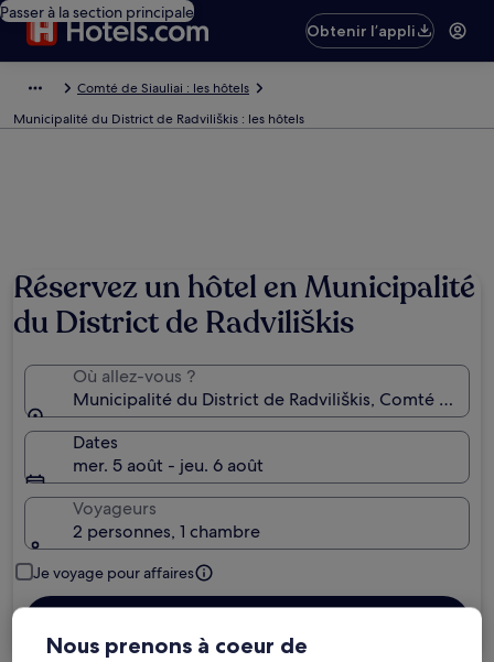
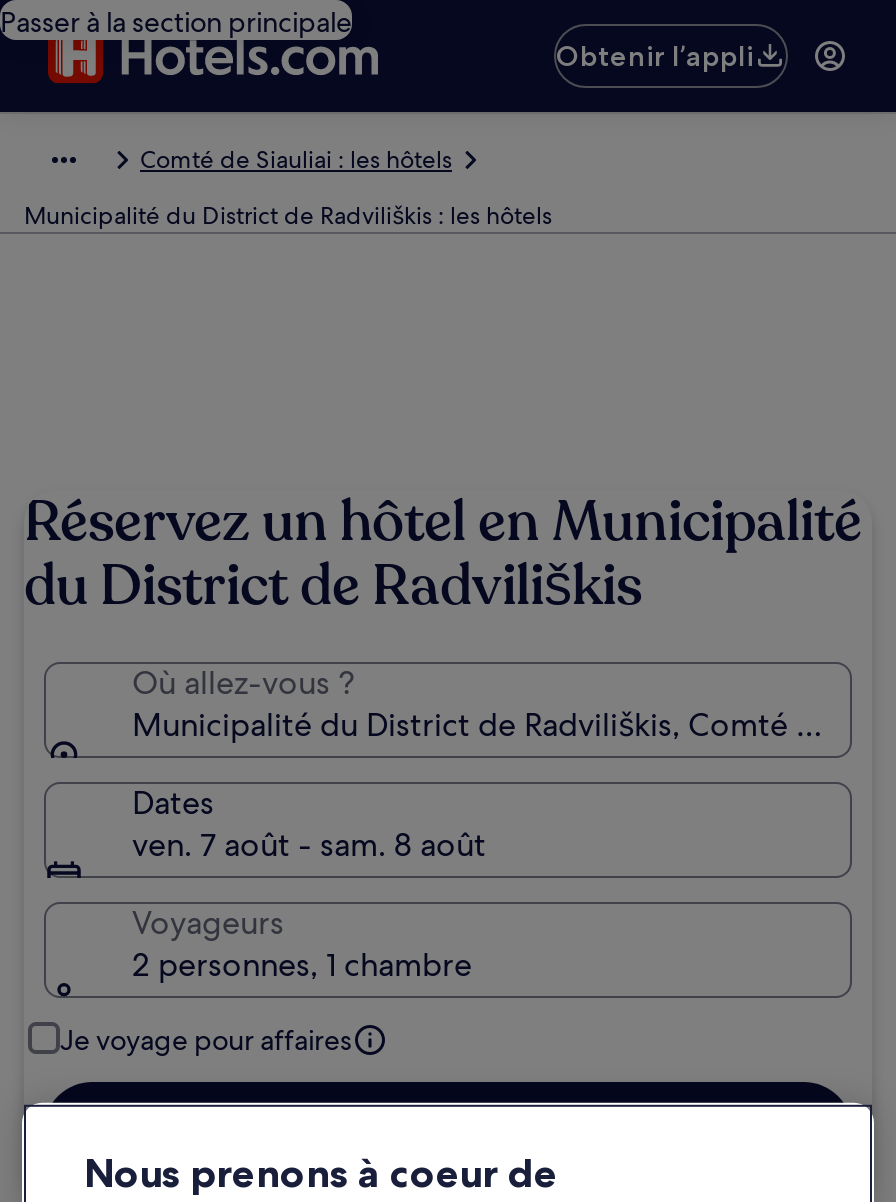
- mer. 5 août - jeu. 6 août
+ ven. 7 août - sam. 8 août
